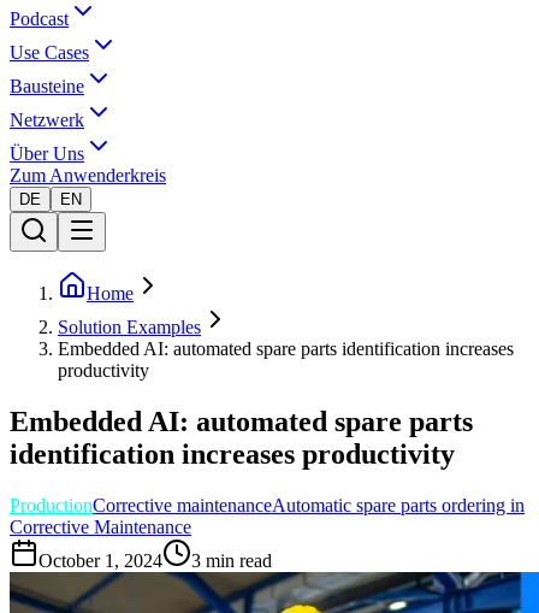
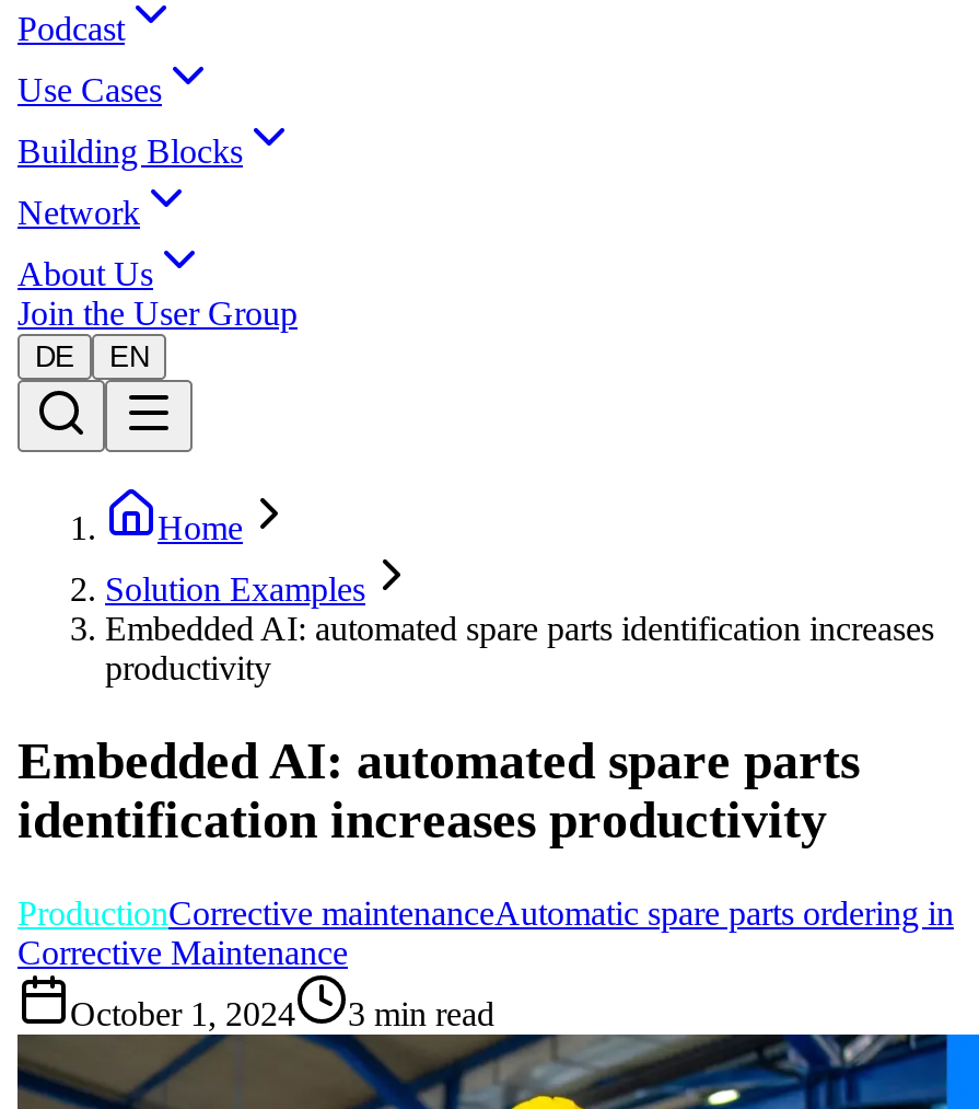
- Bausteine
+ Building Blocks

- Netzwerk
+ Network

- Über Uns
- Zum Anwenderkreis
+ About Us
+ Join the User Group
